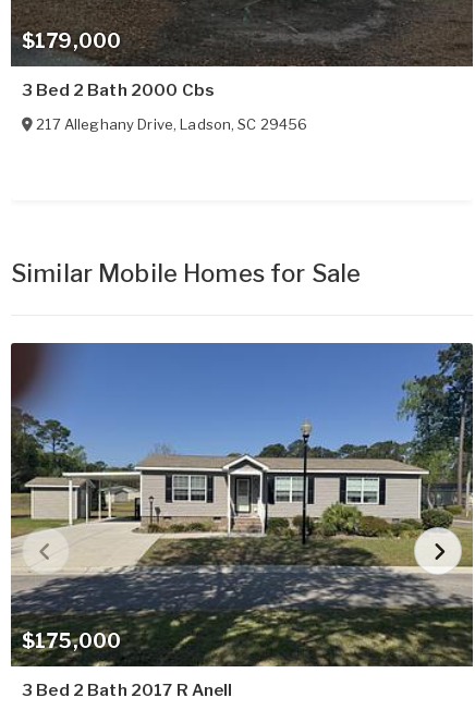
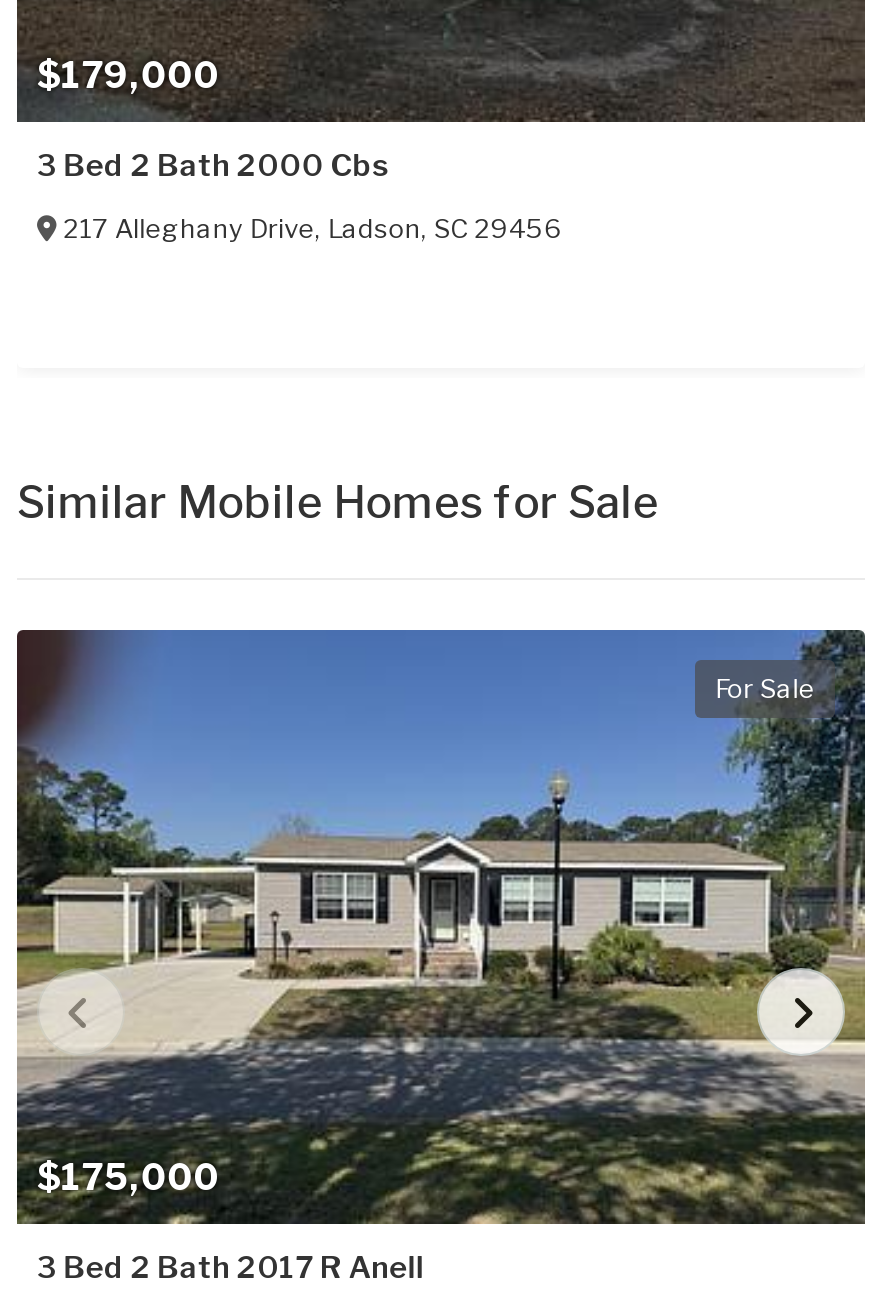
+ For Sale
